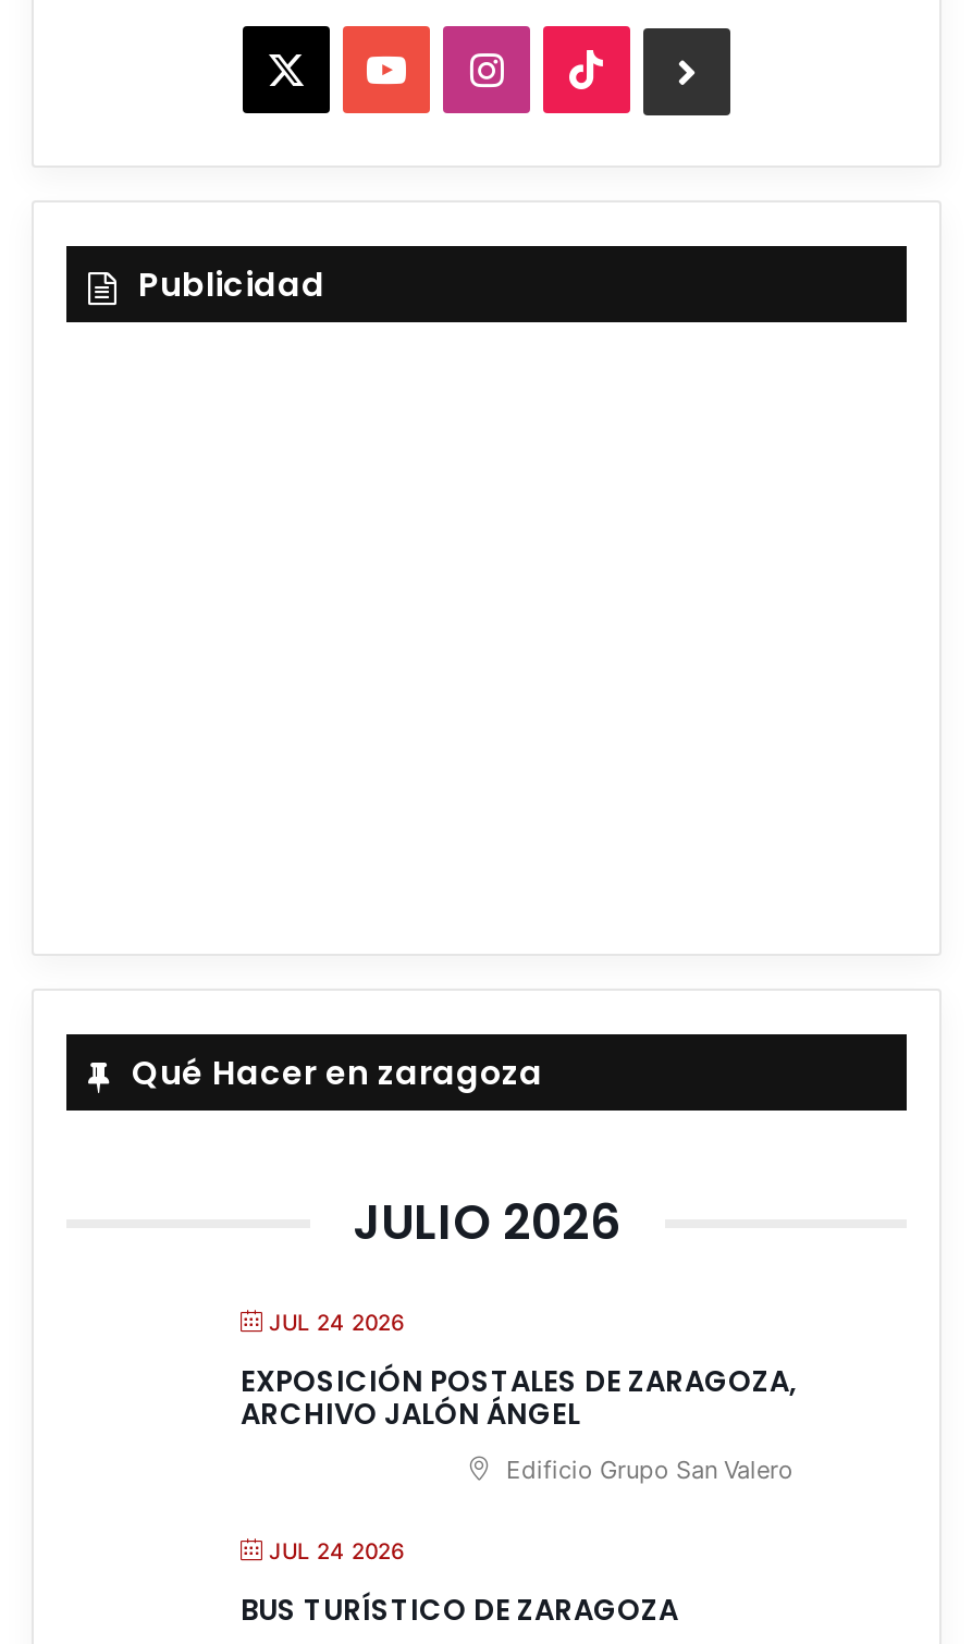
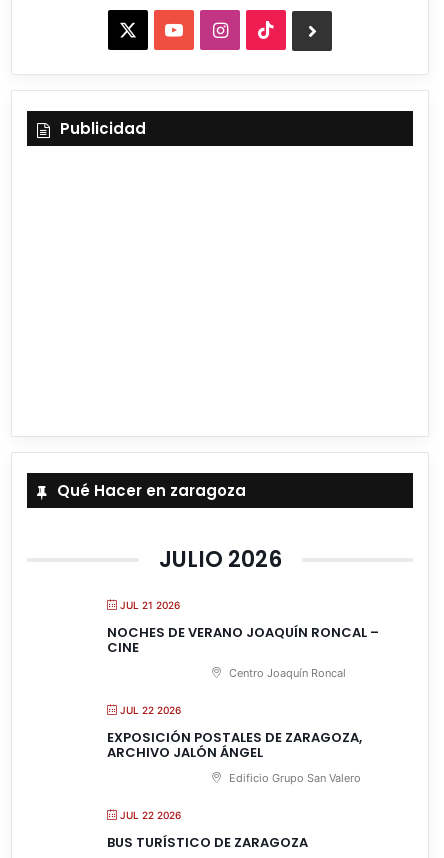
- JUL 24 2026
+ JUL 21 2026
+ NOCHES DE VERANO JOAQUÍN RONCAL –
+ CINE
+ Centro Joaquín Roncal
+ JUL 22 2026

- JUL 24 2026
+ JUL 22 2026
